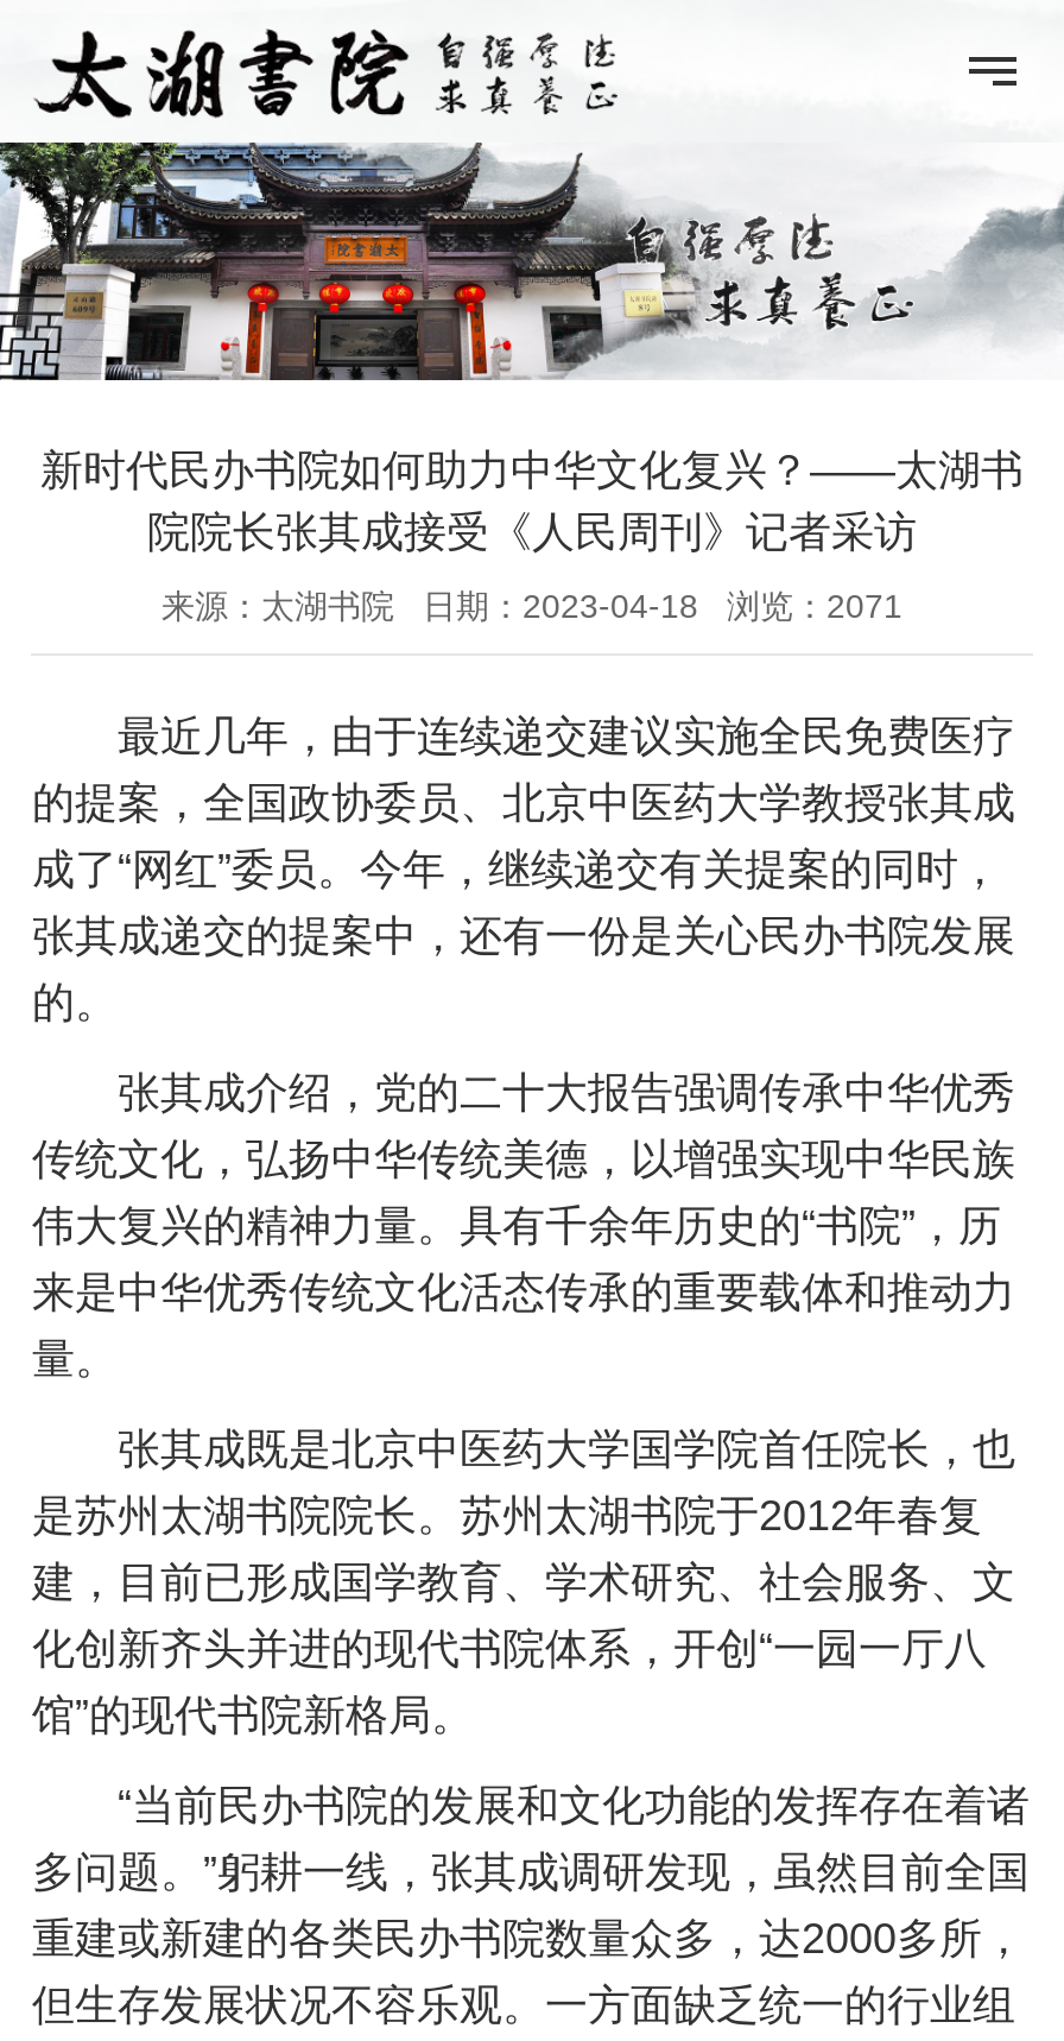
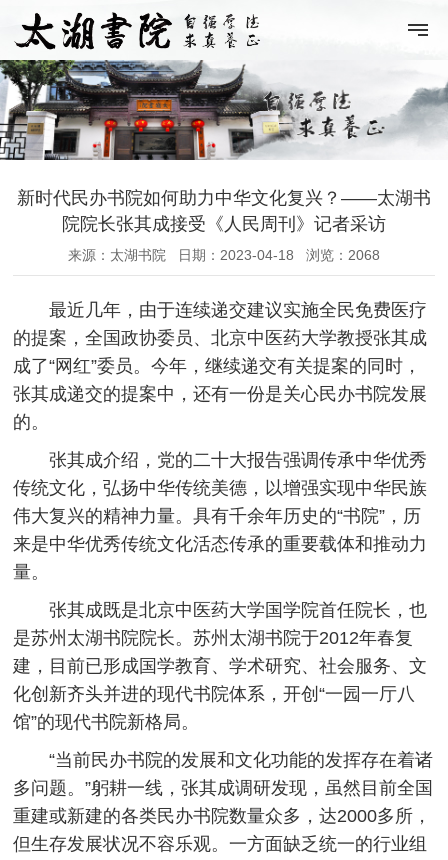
- 来源：太湖书院 日期：2023-04-18 浏览：2071
+ 来源：太湖书院 日期：2023-04-18 浏览：2068
